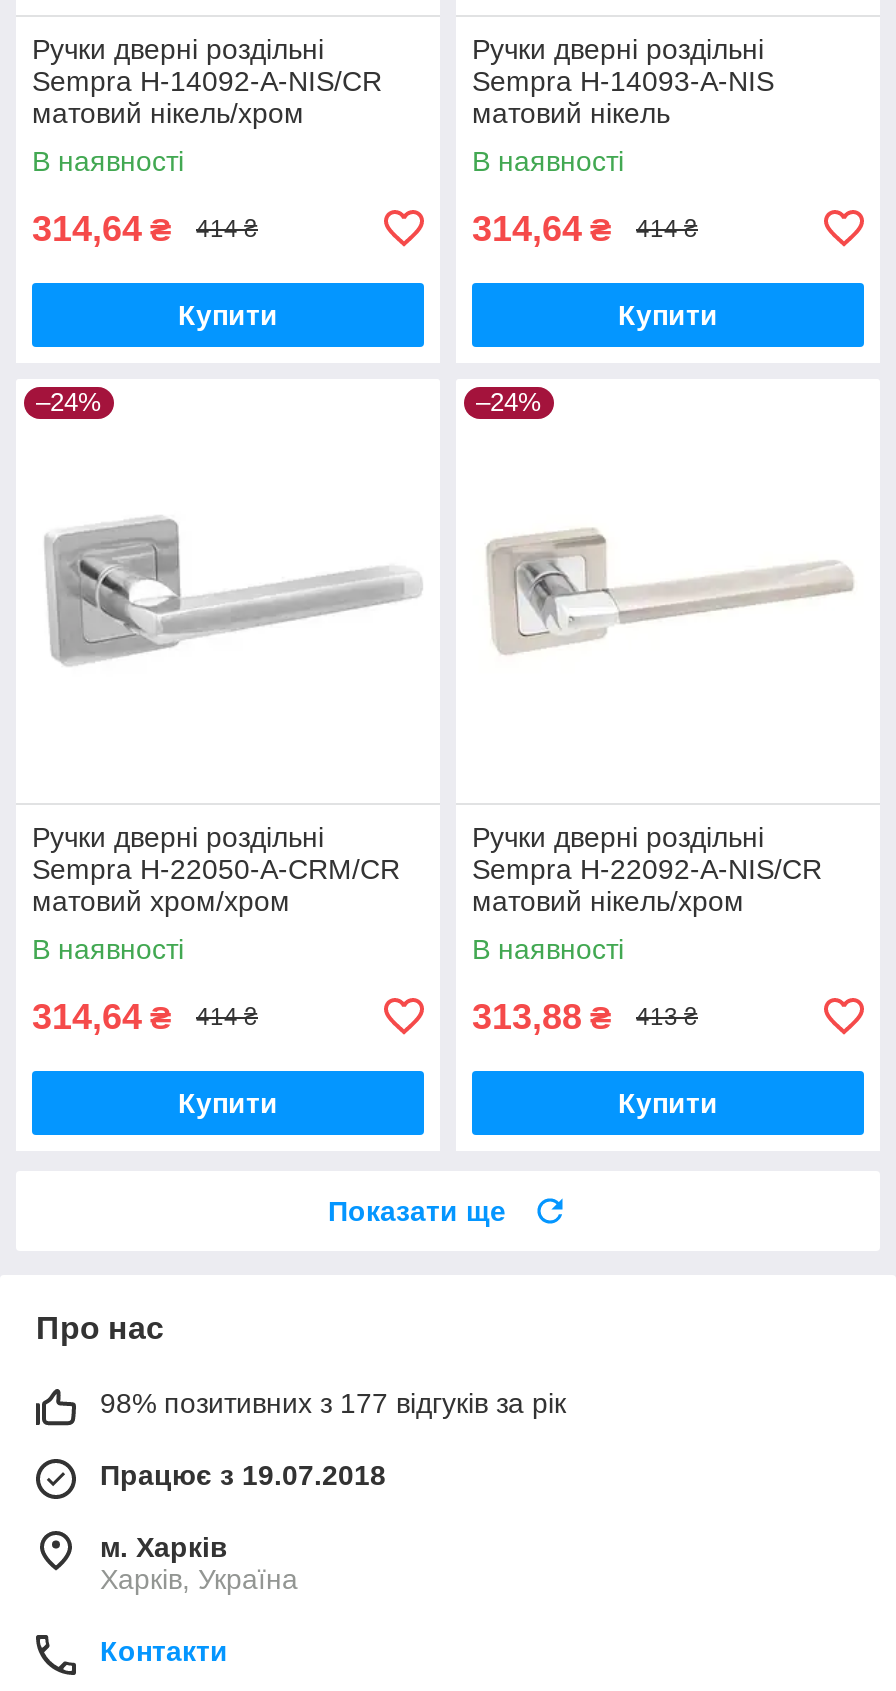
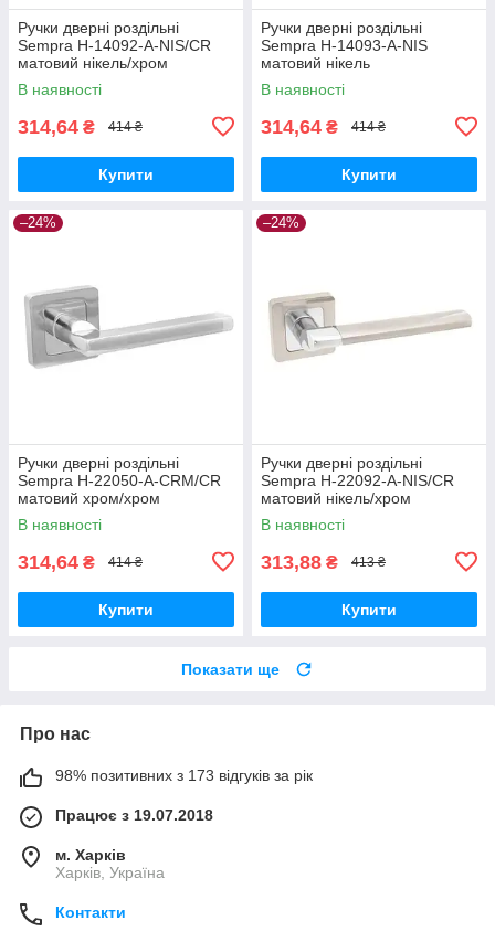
- 98% позитивних з 177 відгуків за рік
+ 98% позитивних з 173 відгуків за рік
